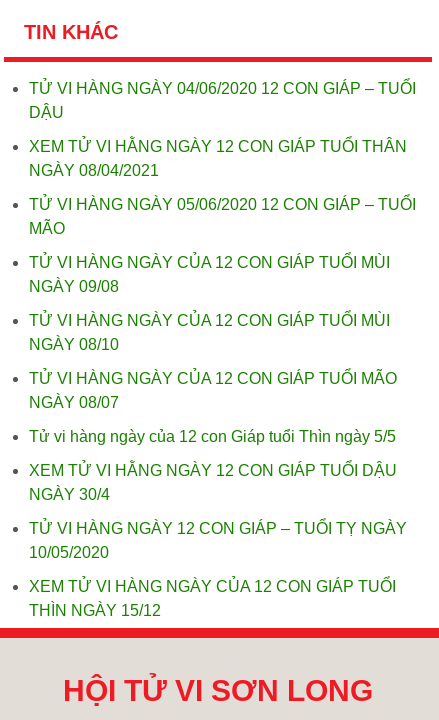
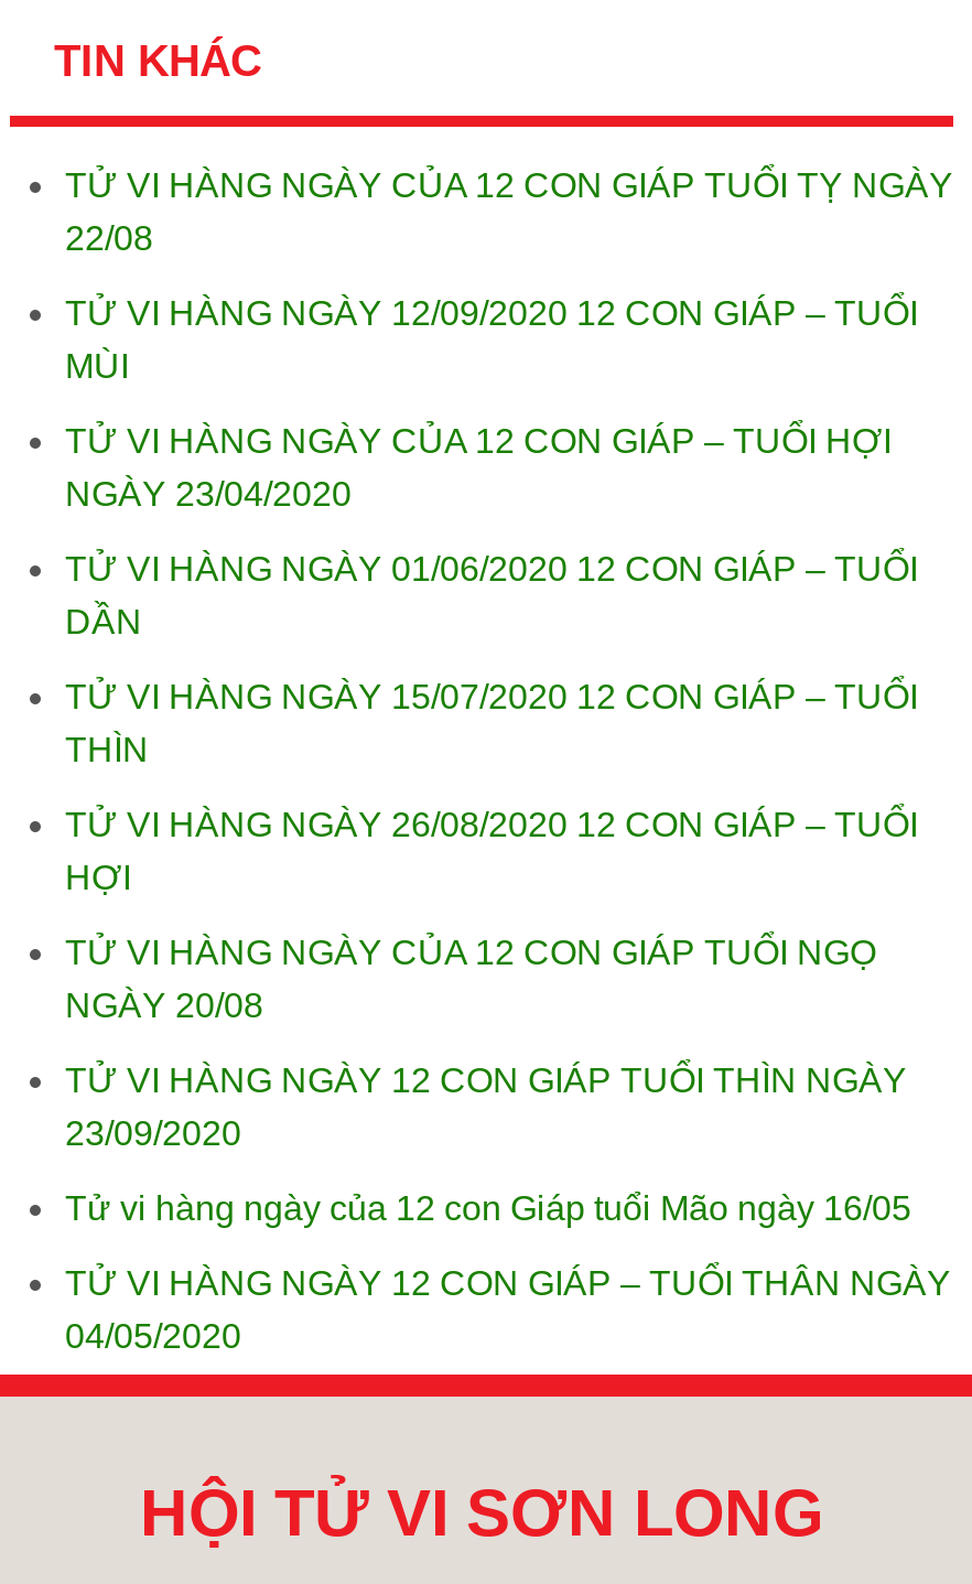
- TỬ VI HÀNG NGÀY 04/06/2020 12 CON GIÁP – TUỔI
- DẬU
+ TỬ VI HÀNG NGÀY CỦA 12 CON GIÁP TUỔI TỴ NGÀY
+ 22/08

- XEM TỬ VI HẰNG NGÀY 12 CON GIÁP TUỔI THÂN
- NGÀY 08/04/2021
+ TỬ VI HÀNG NGÀY 12/09/2020 12 CON GIÁP – TUỔI
+ MÙI

- TỬ VI HÀNG NGÀY 05/06/2020 12 CON GIÁP – TUỔI
- MÃO
+ TỬ VI HÀNG NGÀY CỦA 12 CON GIÁP – TUỔI HỢI
+ NGÀY 23/04/2020

- TỬ VI HÀNG NGÀY CỦA 12 CON GIÁP TUỔI MÙI
- NGÀY 09/08
+ TỬ VI HÀNG NGÀY 01/06/2020 12 CON GIÁP – TUỔI
+ DẦN

- TỬ VI HÀNG NGÀY CỦA 12 CON GIÁP TUỔI MÙI
- NGÀY 08/10
+ TỬ VI HÀNG NGÀY 15/07/2020 12 CON GIÁP – TUỔI
+ THÌN

- TỬ VI HÀNG NGÀY CỦA 12 CON GIÁP TUỔI MÃO
- NGÀY 08/07
+ TỬ VI HÀNG NGÀY 26/08/2020 12 CON GIÁP – TUỔI
+ HỢI

- Tử vi hàng ngày của 12 con Giáp tuổi Thìn ngày 5/5
+ TỬ VI HÀNG NGÀY CỦA 12 CON GIÁP TUỔI NGỌ
+ NGÀY 20/08

- XEM TỬ VI HẰNG NGÀY 12 CON GIÁP TUỔI DẬU
- NGÀY 30/4
+ TỬ VI HÀNG NGÀY 12 CON GIÁP TUỔI THÌN NGÀY
+ 23/09/2020

- TỬ VI HÀNG NGÀY 12 CON GIÁP – TUỔI TỴ NGÀY
- 10/05/2020
+ Tử vi hàng ngày của 12 con Giáp tuổi Mão ngày 16/05

- XEM TỬ VI HÀNG NGÀY CỦA 12 CON GIÁP TUỔI
- THÌN NGÀY 15/12
+ TỬ VI HÀNG NGÀY 12 CON GIÁP – TUỔI THÂN NGÀY
+ 04/05/2020
